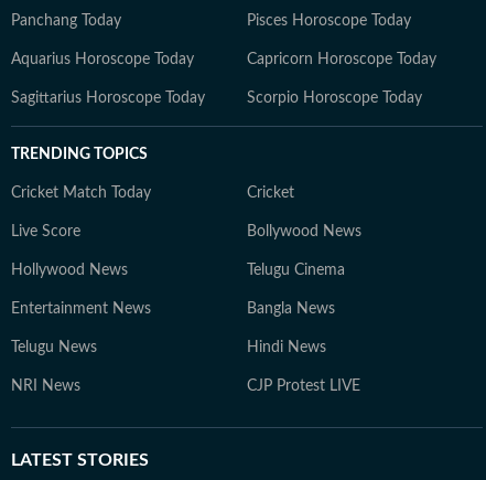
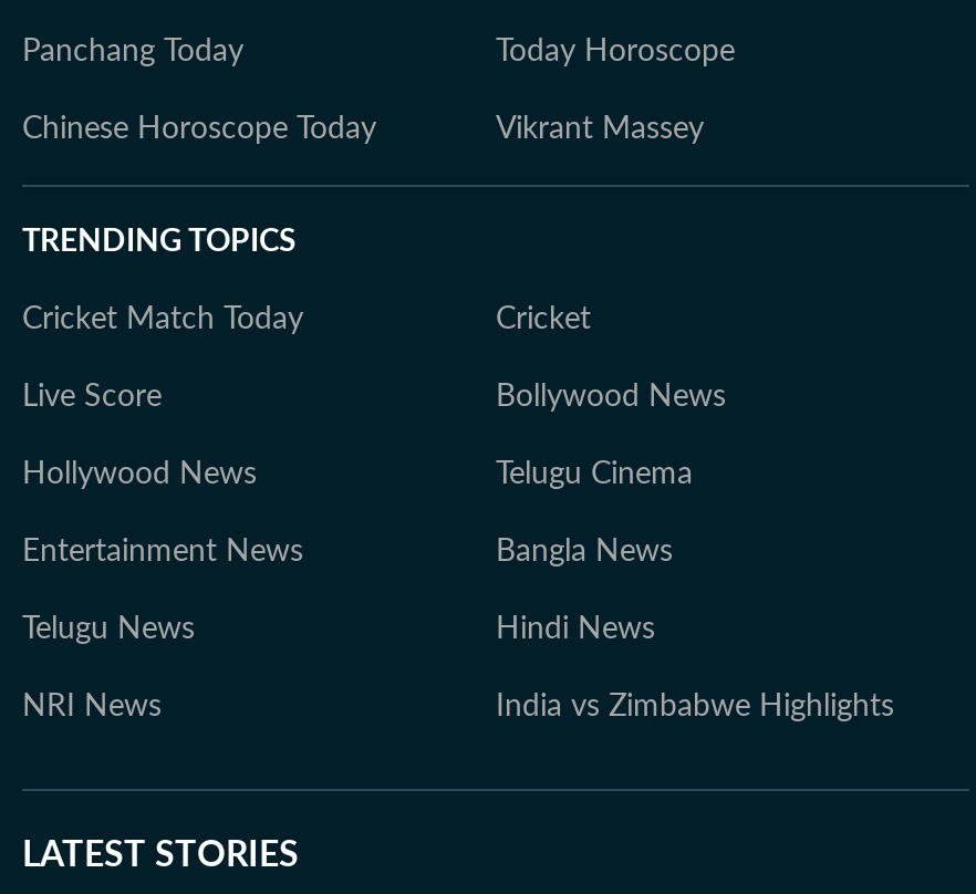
- Pisces Horoscope Today
- Aquarius Horoscope Today
- Capricorn Horoscope Today
- Sagittarius Horoscope Today
- Scorpio Horoscope Today
+ Today Horoscope
+ Chinese Horoscope Today
+ Vikrant Massey

- CJP Protest LIVE
+ India vs Zimbabwe Highlights
